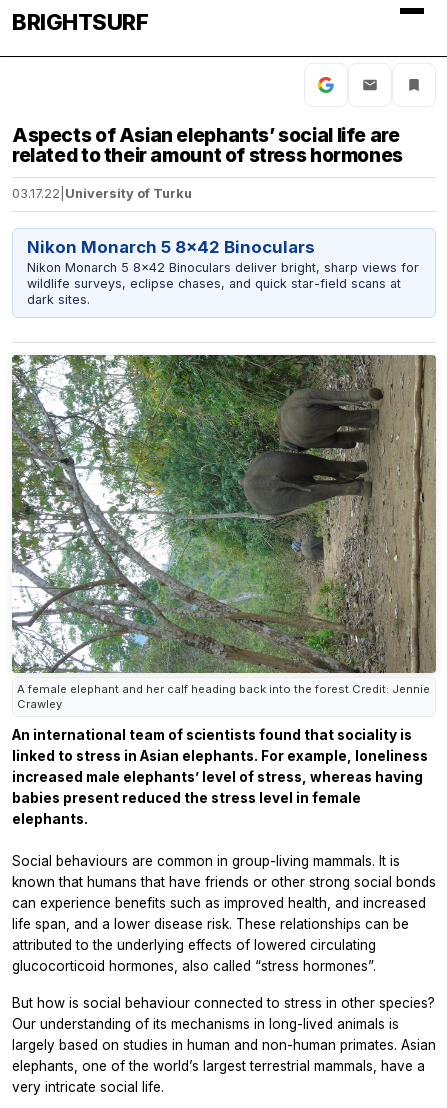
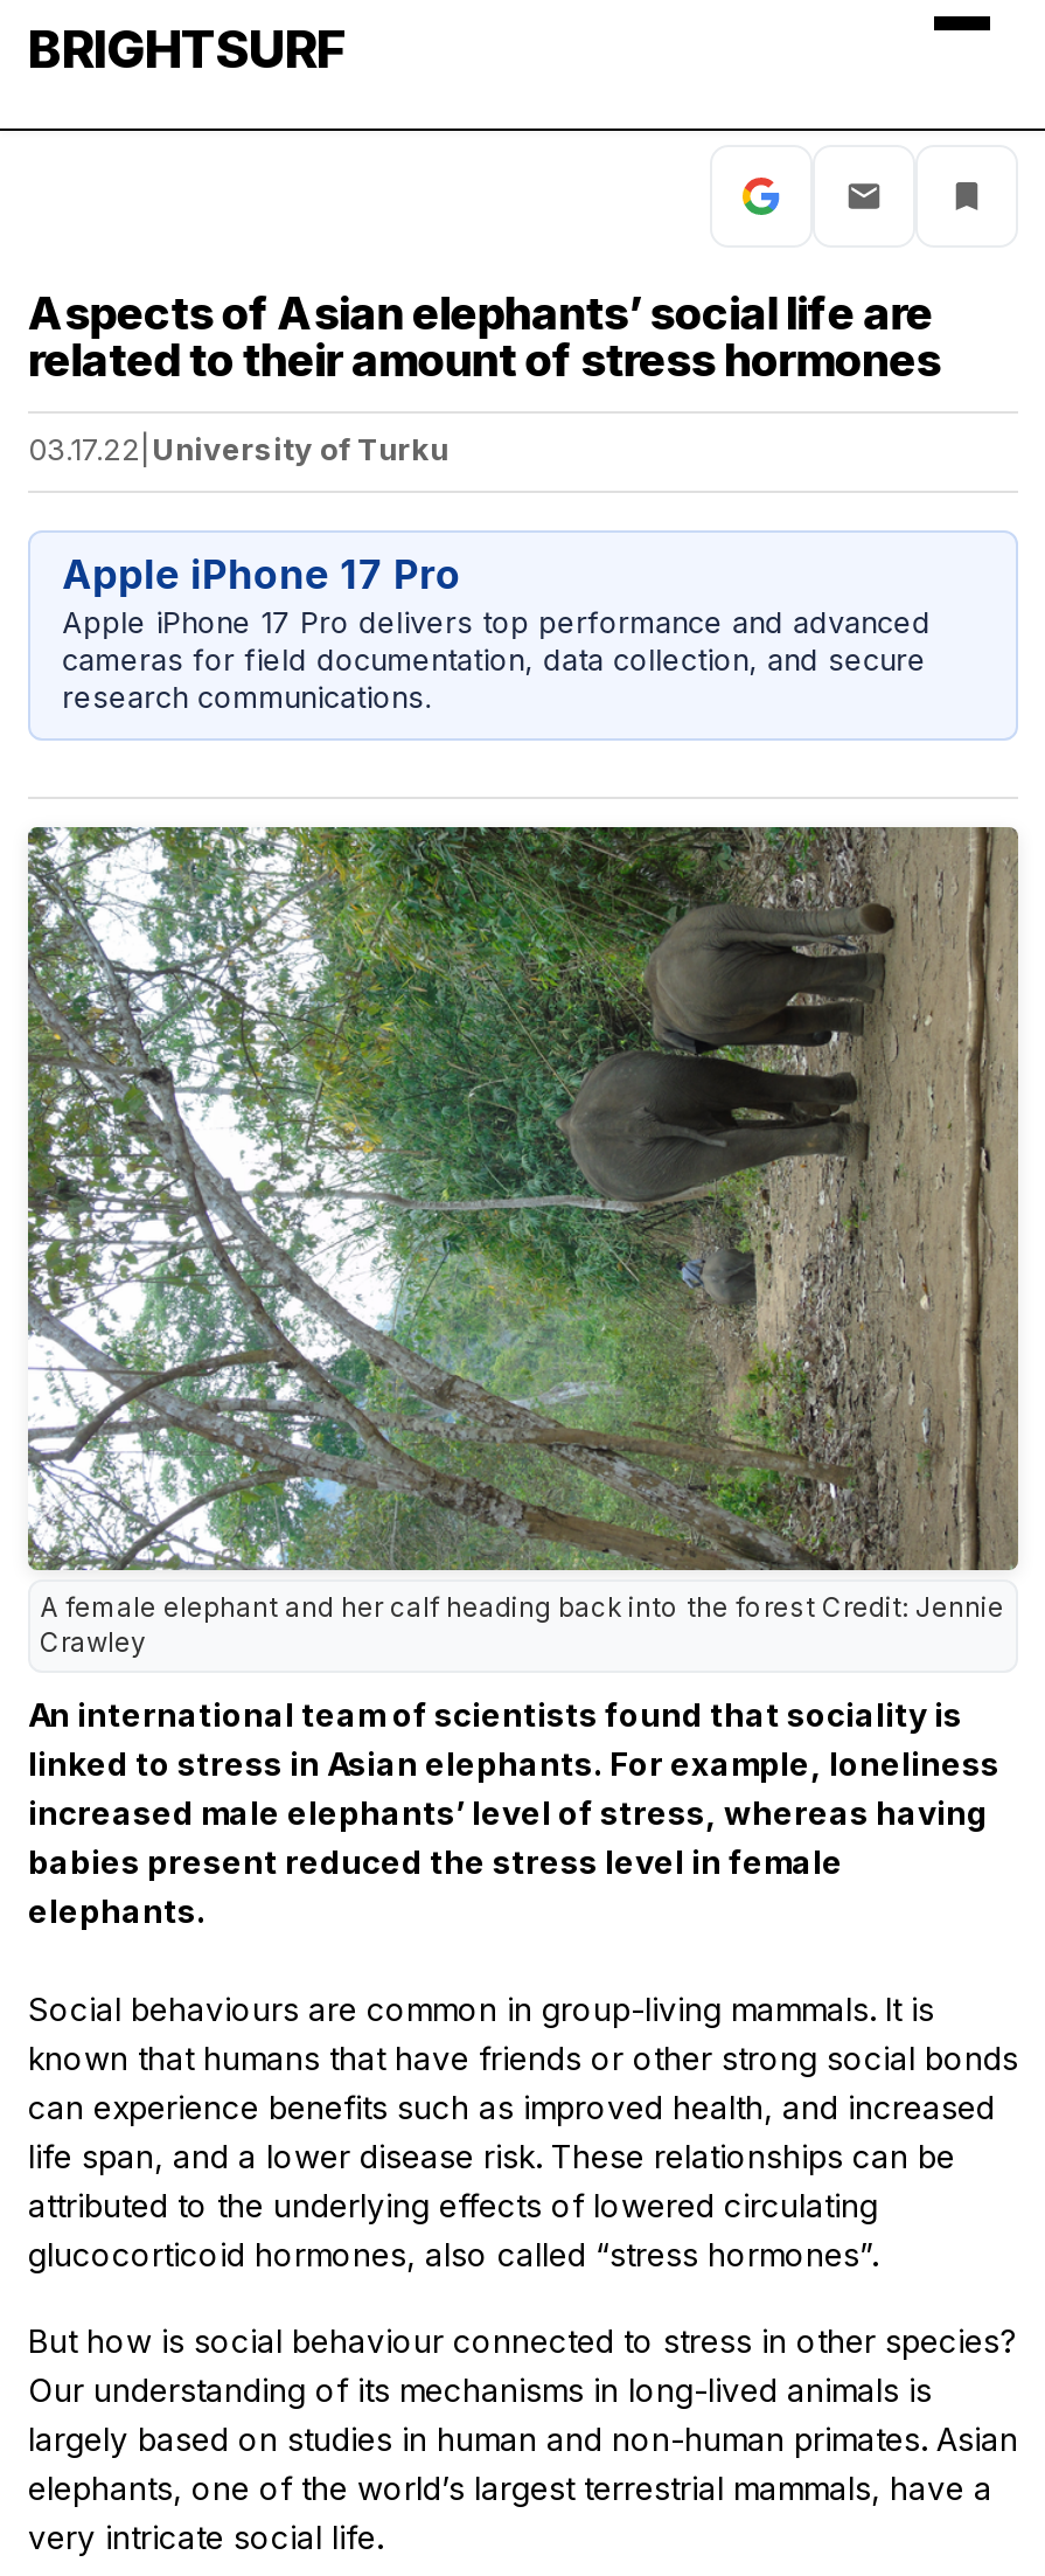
- Nikon Monarch 5 8x42 Binoculars
- Nikon Monarch 5 8x42 Binoculars deliver bright, sharp views for
- wildlife surveys, eclipse chases, and quick star-field scans at
- dark sites.
+ Apple iPhone 17 Pro
+ Apple iPhone 17 Pro delivers top performance and advanced
+ cameras for field documentation, data collection, and secure
+ research communications.
